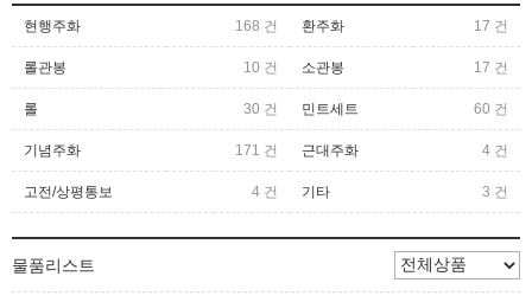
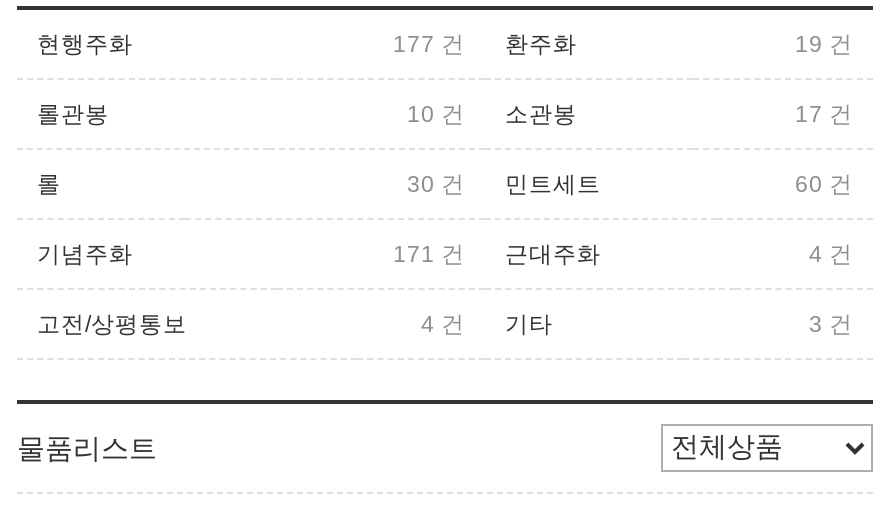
- 168 건 환주화
+ 177 건 환주화

- 17 건
+ 19 건
